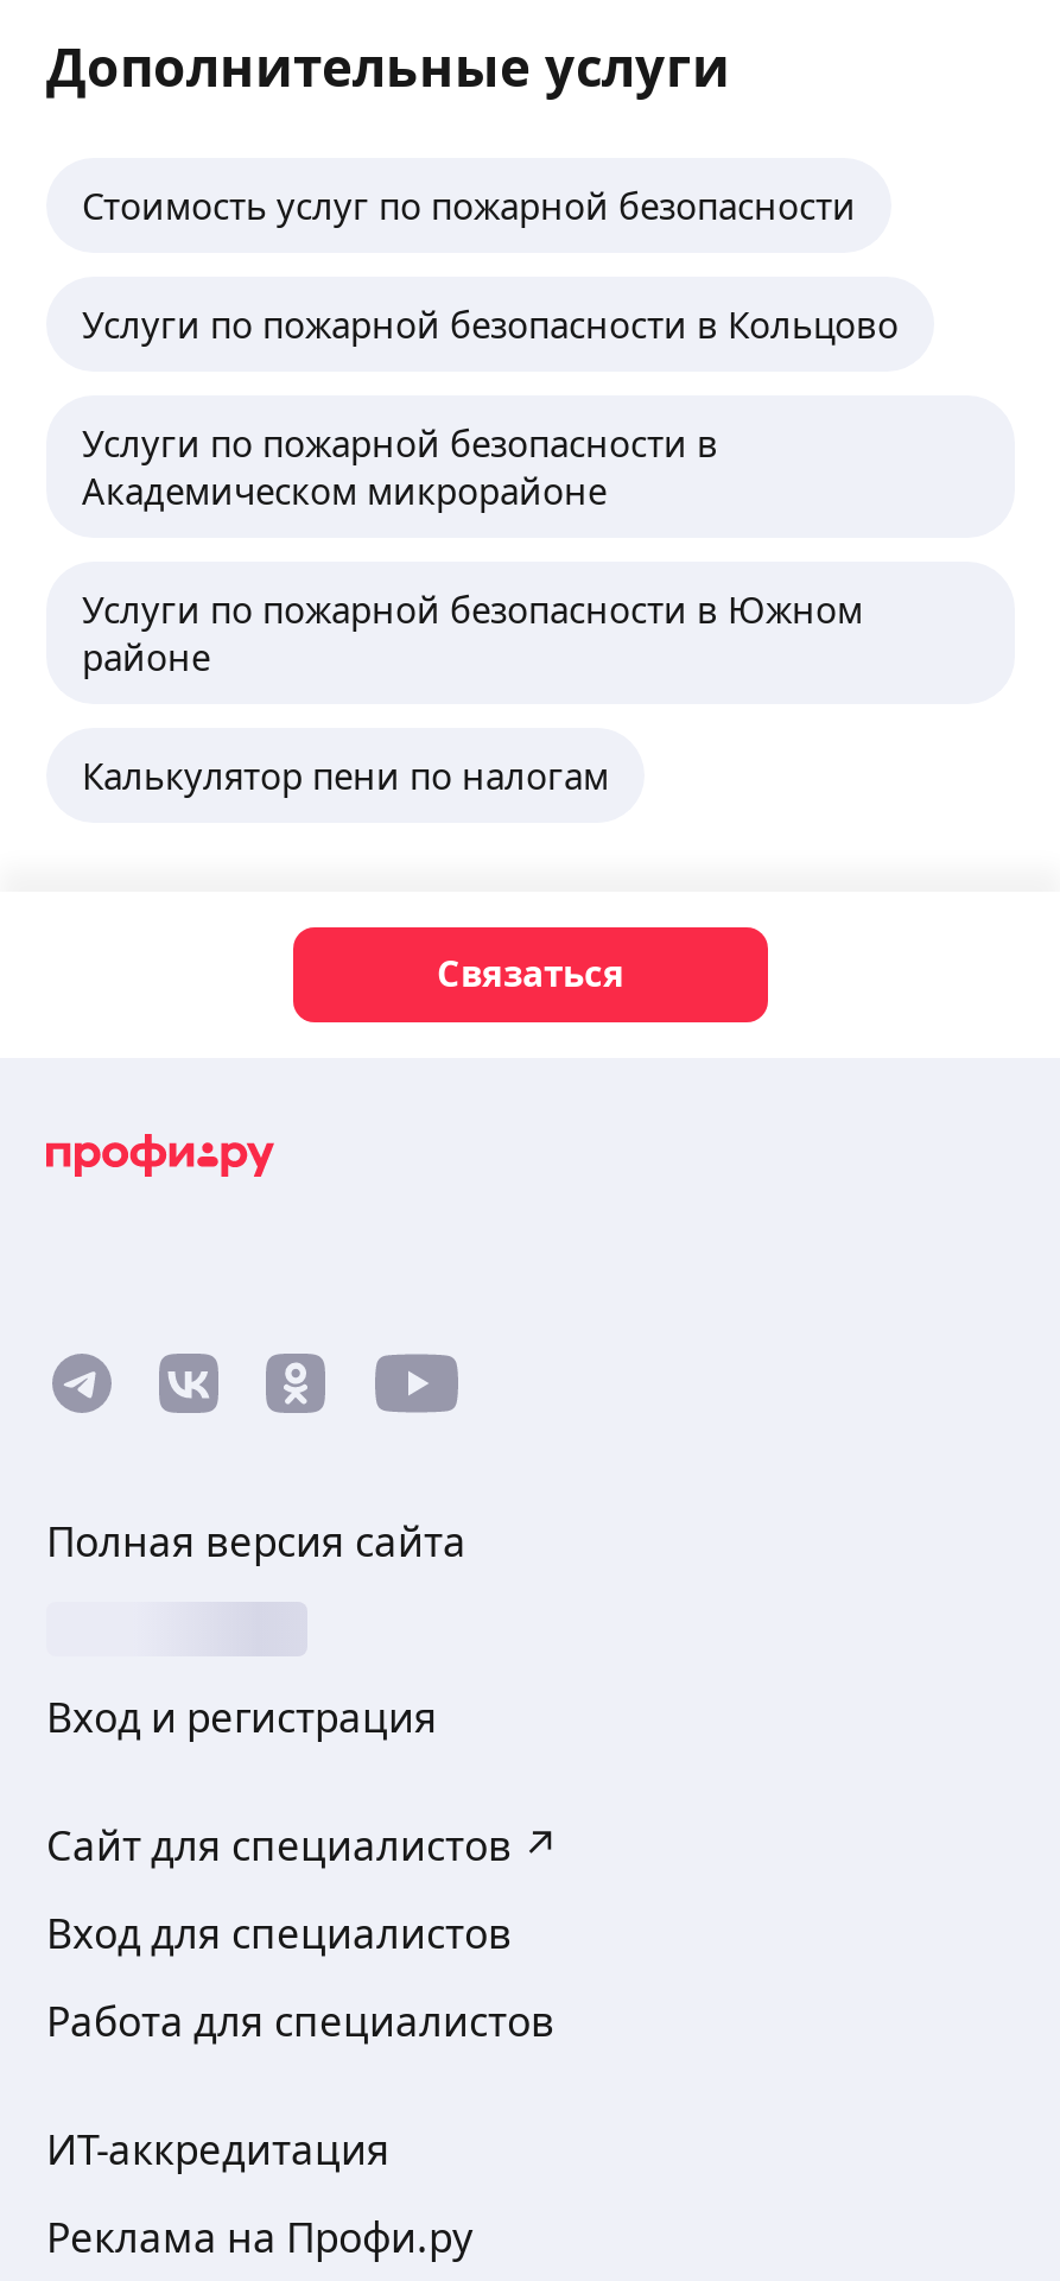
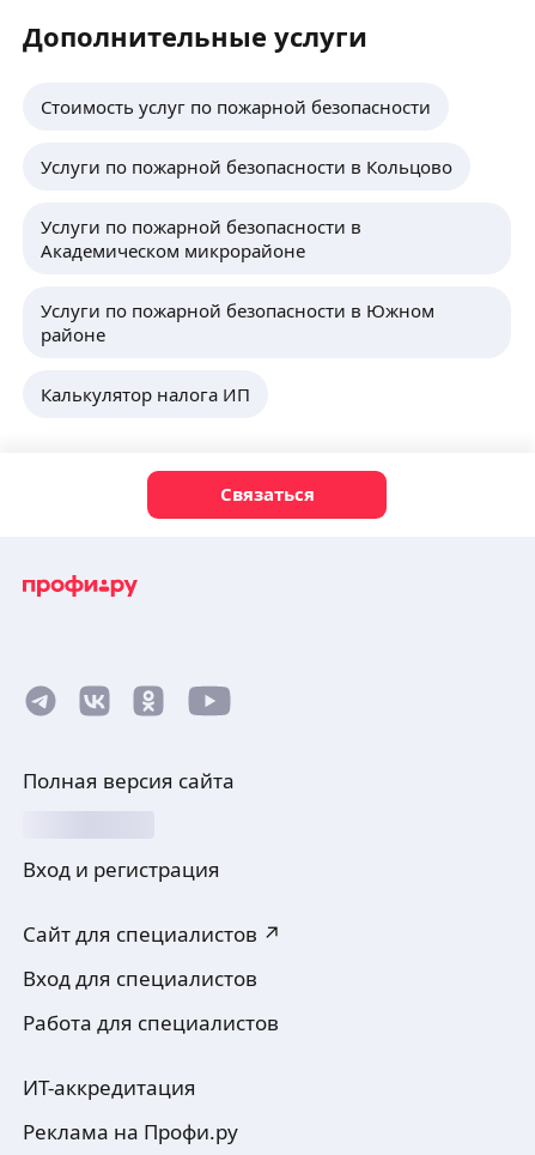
- Калькулятор пени по налогам
+ Калькулятор налога ИП
